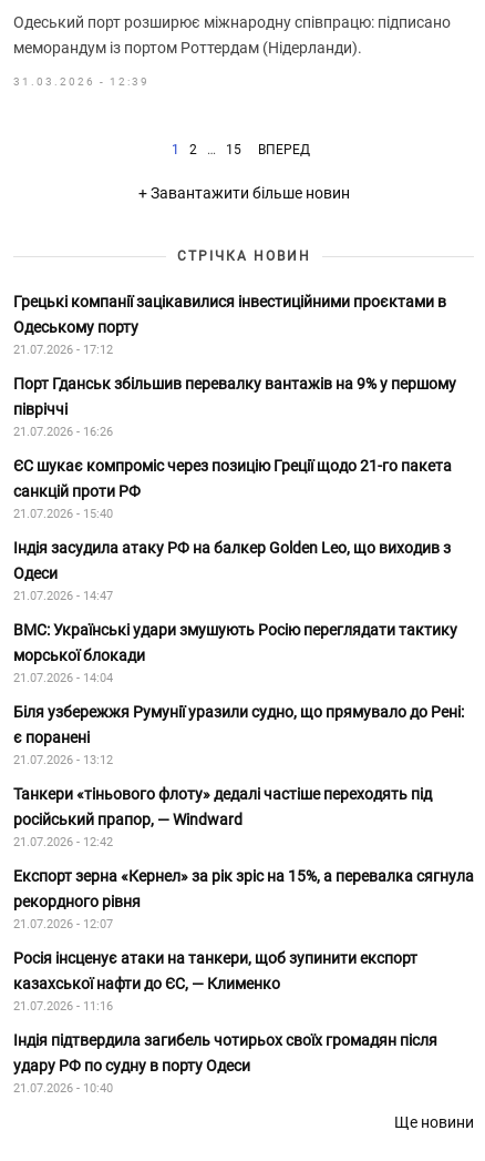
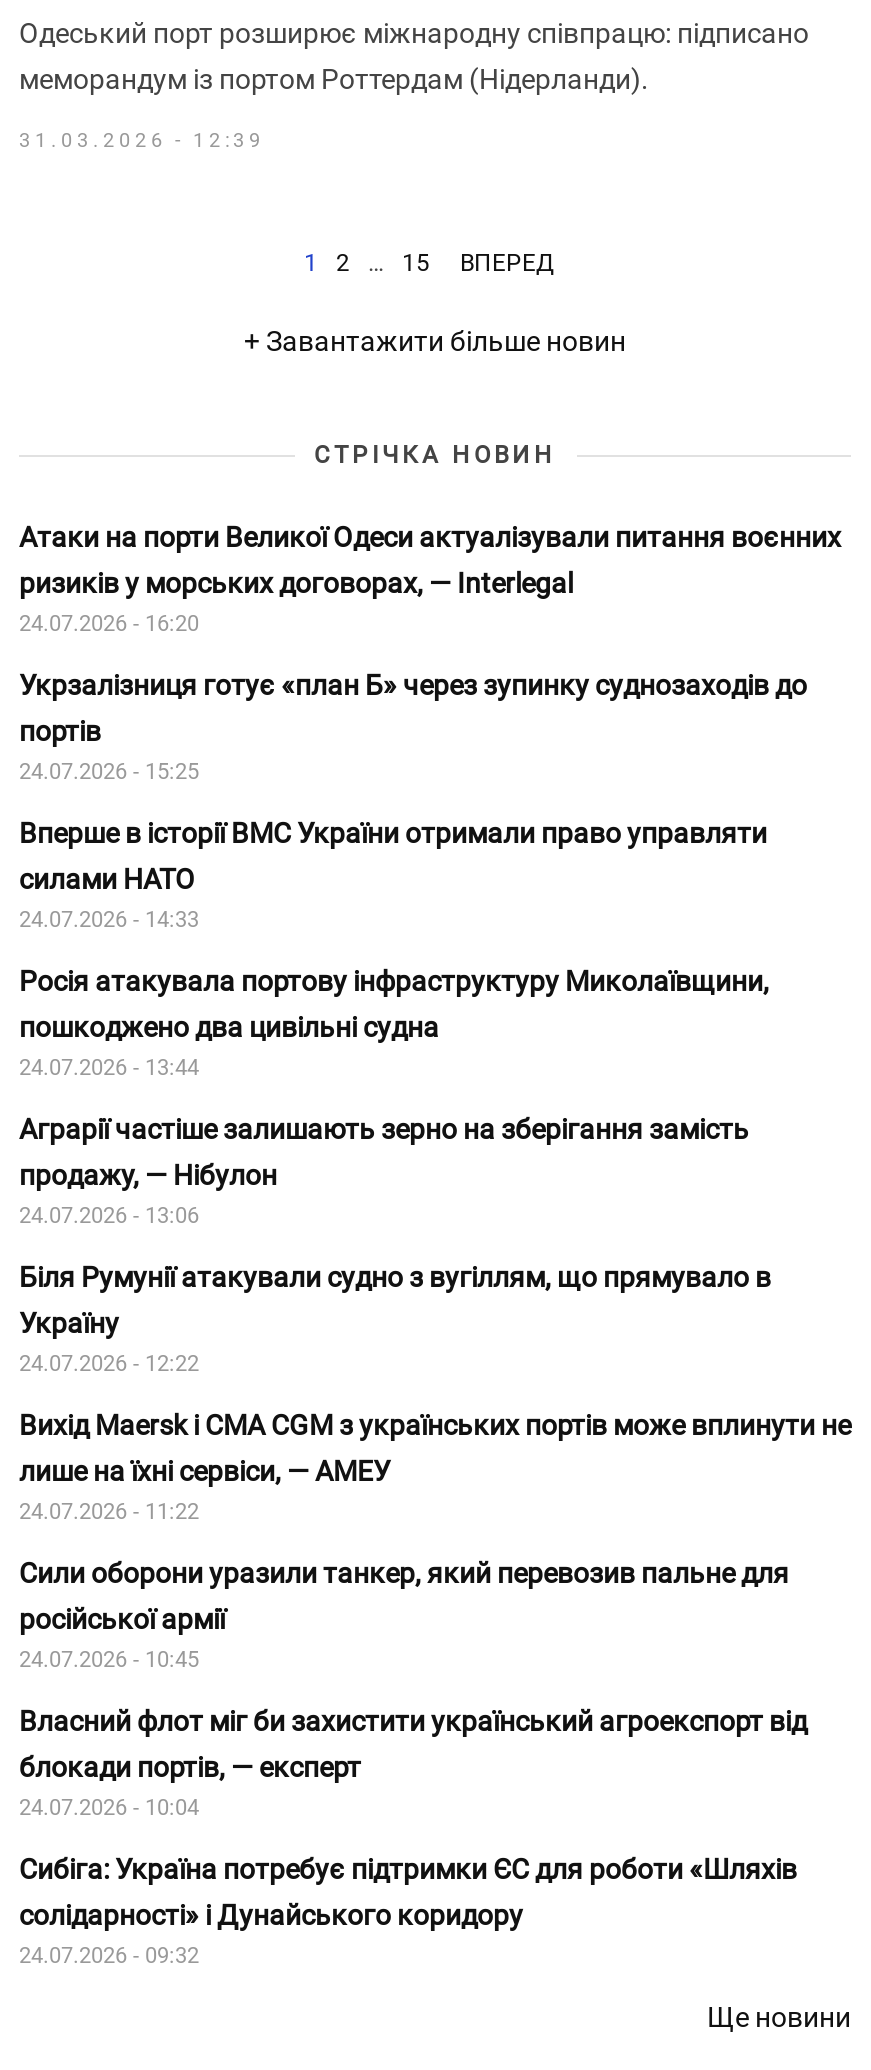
- Грецькі компанії зацікавилися інвестиційними проєктами в
- Одеському порту
- 21.07.2026 - 17:12
+ Атаки на порти Великої Одеси актуалізували питання воєнних
+ ризиків у морських договорах, — Interlegal
+ 24.07.2026 - 16:20

- Порт Гданськ збільшив перевалку вантажів на 9% у першому
- півріччі
- 21.07.2026 - 16:26
+ Укрзалізниця готує «план Б» через зупинку суднозаходів до
+ портів
+ 24.07.2026 - 15:25

- ЄС шукає компроміс через позицію Греції щодо 21-го пакета
- санкцій проти РФ
- 21.07.2026 - 15:40
+ Вперше в історії ВМС України отримали право управляти
+ силами НАТО
+ 24.07.2026 - 14:33

- Індія засудила атаку РФ на балкер Golden Leo, що виходив з
- Одеси
- 21.07.2026 - 14:47
+ Росія атакувала портову інфраструктуру Миколаївщини,
+ пошкоджено два цивільні судна
+ 24.07.2026 - 13:44

- ВМС: Українські удари змушують Росію переглядати тактику
- морської блокади
- 21.07.2026 - 14:04
+ Аграрії частіше залишають зерно на зберігання замість
+ продажу, — Нібулон
+ 24.07.2026 - 13:06

- Біля узбережжя Румунії уразили судно, що прямувало до Рені:
- є поранені
- 21.07.2026 - 13:12
+ Біля Румунії атакували судно з вугіллям, що прямувало в
+ Україну
+ 24.07.2026 - 12:22

- Танкери «тіньового флоту» дедалі частіше переходять під
- російський прапор, — Windward
- 21.07.2026 - 12:42
+ Вихід Maersk і CMA CGM з українських портів може вплинути не
+ лише на їхні сервіси, — АМЕУ
+ 24.07.2026 - 11:22

- Експорт зерна «Кернел» за рік зріс на 15%, а перевалка сягнула
- рекордного рівня
- 21.07.2026 - 12:07
+ Сили оборони уразили танкер, який перевозив пальне для
+ російської армії
+ 24.07.2026 - 10:45

- Росія інсценує атаки на танкери, щоб зупинити експорт
- казахської нафти до ЄС, — Клименко
- 21.07.2026 - 11:16
+ Власний флот міг би захистити український агроекспорт від
+ блокади портів, — експерт
+ 24.07.2026 - 10:04

- Індія підтвердила загибель чотирьох своїх громадян після
- удару РФ по судну в порту Одеси
- 21.07.2026 - 10:40
+ Cибіга: Україна потребує підтримки ЄС для роботи «Шляхів
+ солідарності» і Дунайського коридору
+ 24.07.2026 - 09:32
